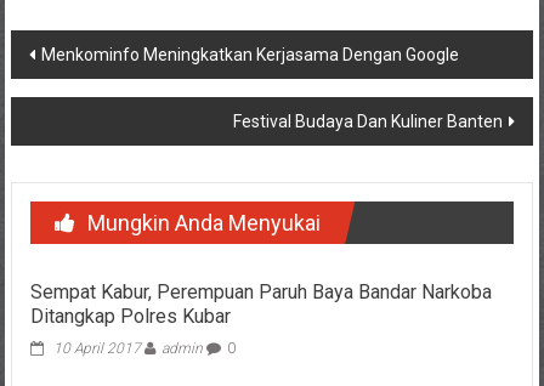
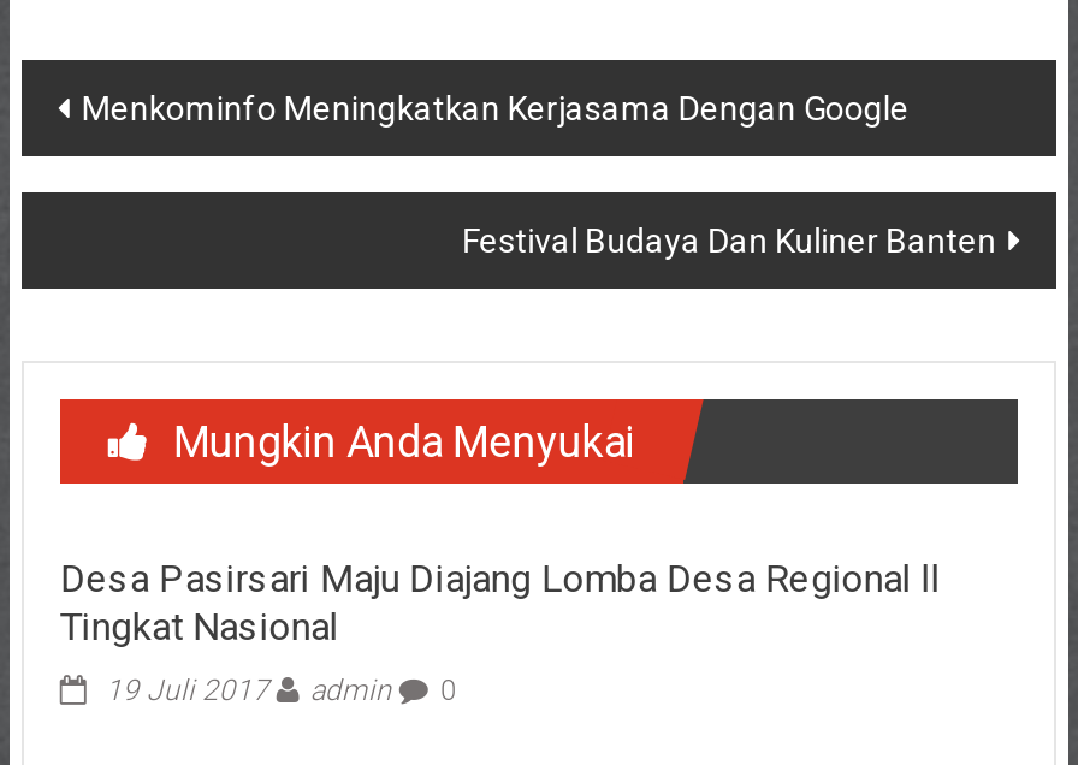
- Sempat Kabur, Perempuan Paruh Baya Bandar Narkoba
- Ditangkap Polres Kubar
+ Desa Pasirsari Maju Diajang Lomba Desa Regional ll
+ Tingkat Nasional

- 10 April 2017 admin 0
+ 19 Juli 2017 admin 0
